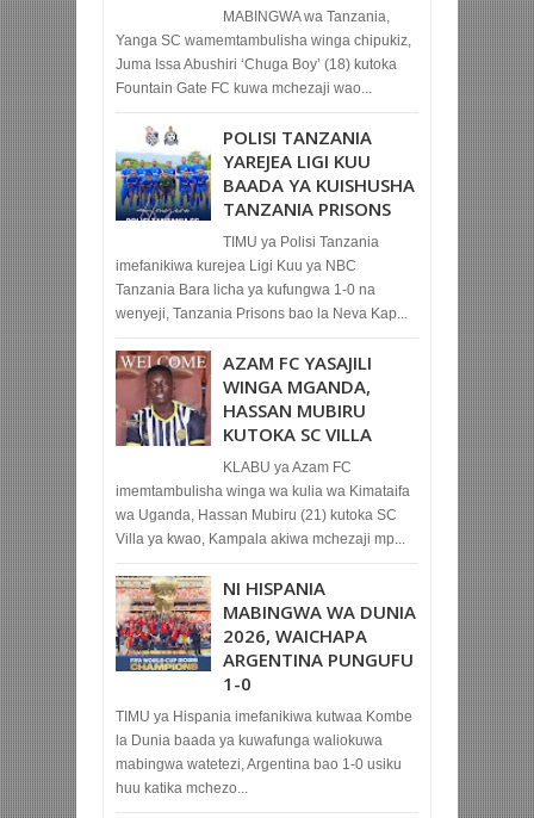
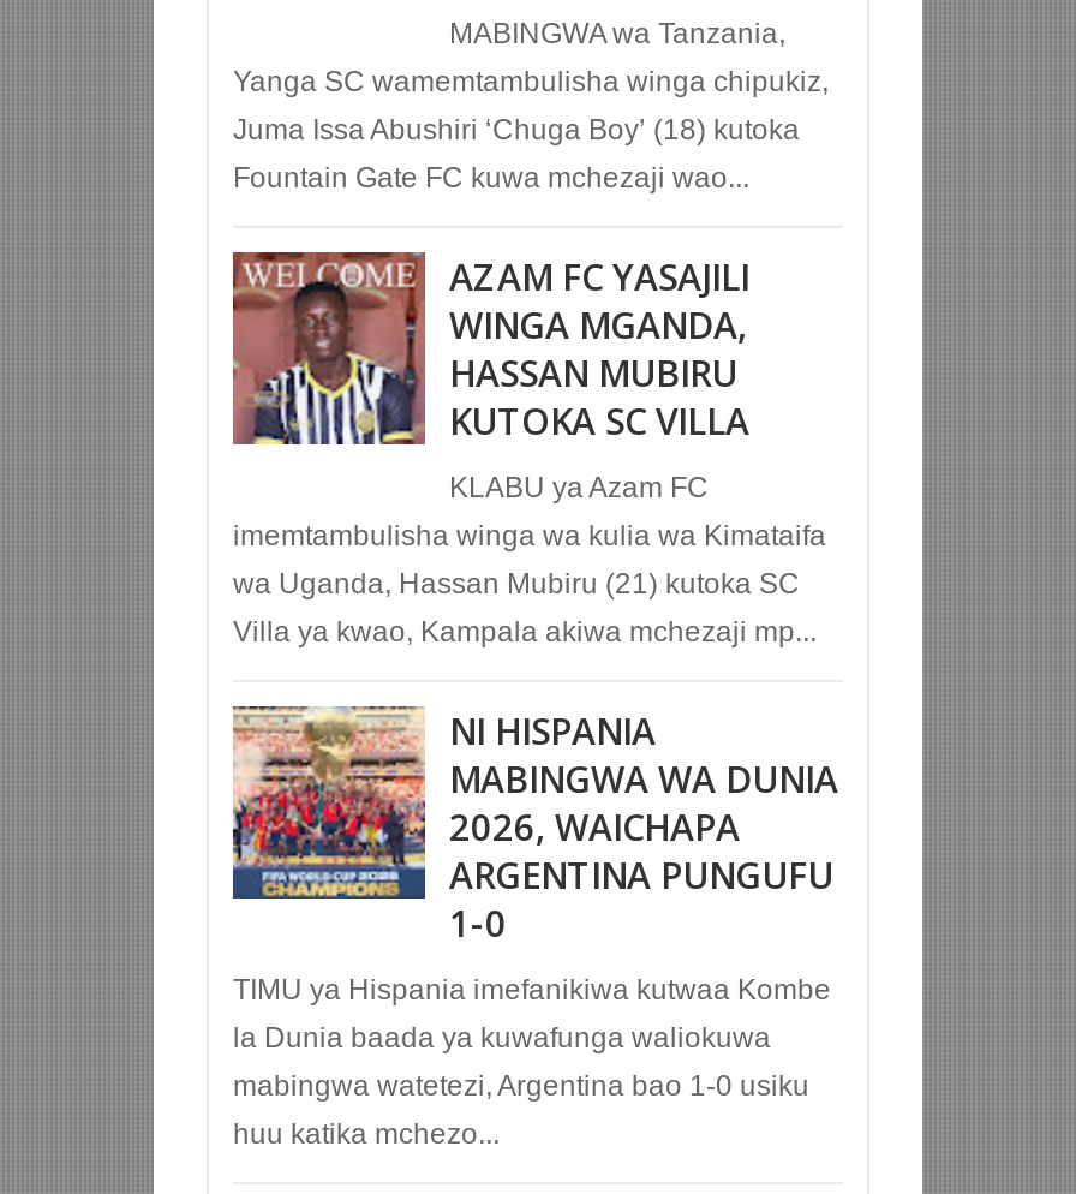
- [image]
- POLISI TANZANIA
- YAREJEA LIGI KUU
- BAADA YA KUISHUSHA
- TANZANIA PRISONS
- TIMU ya Polisi Tanzania
- imefanikiwa kurejea Ligi Kuu ya NBC
- Tanzania Bara licha ya kufungwa 1-0 na
- wenyeji, Tanzania Prisons bao la Neva Kap...
